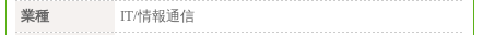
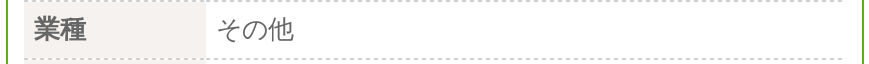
- IT/情報通信
+ その他
